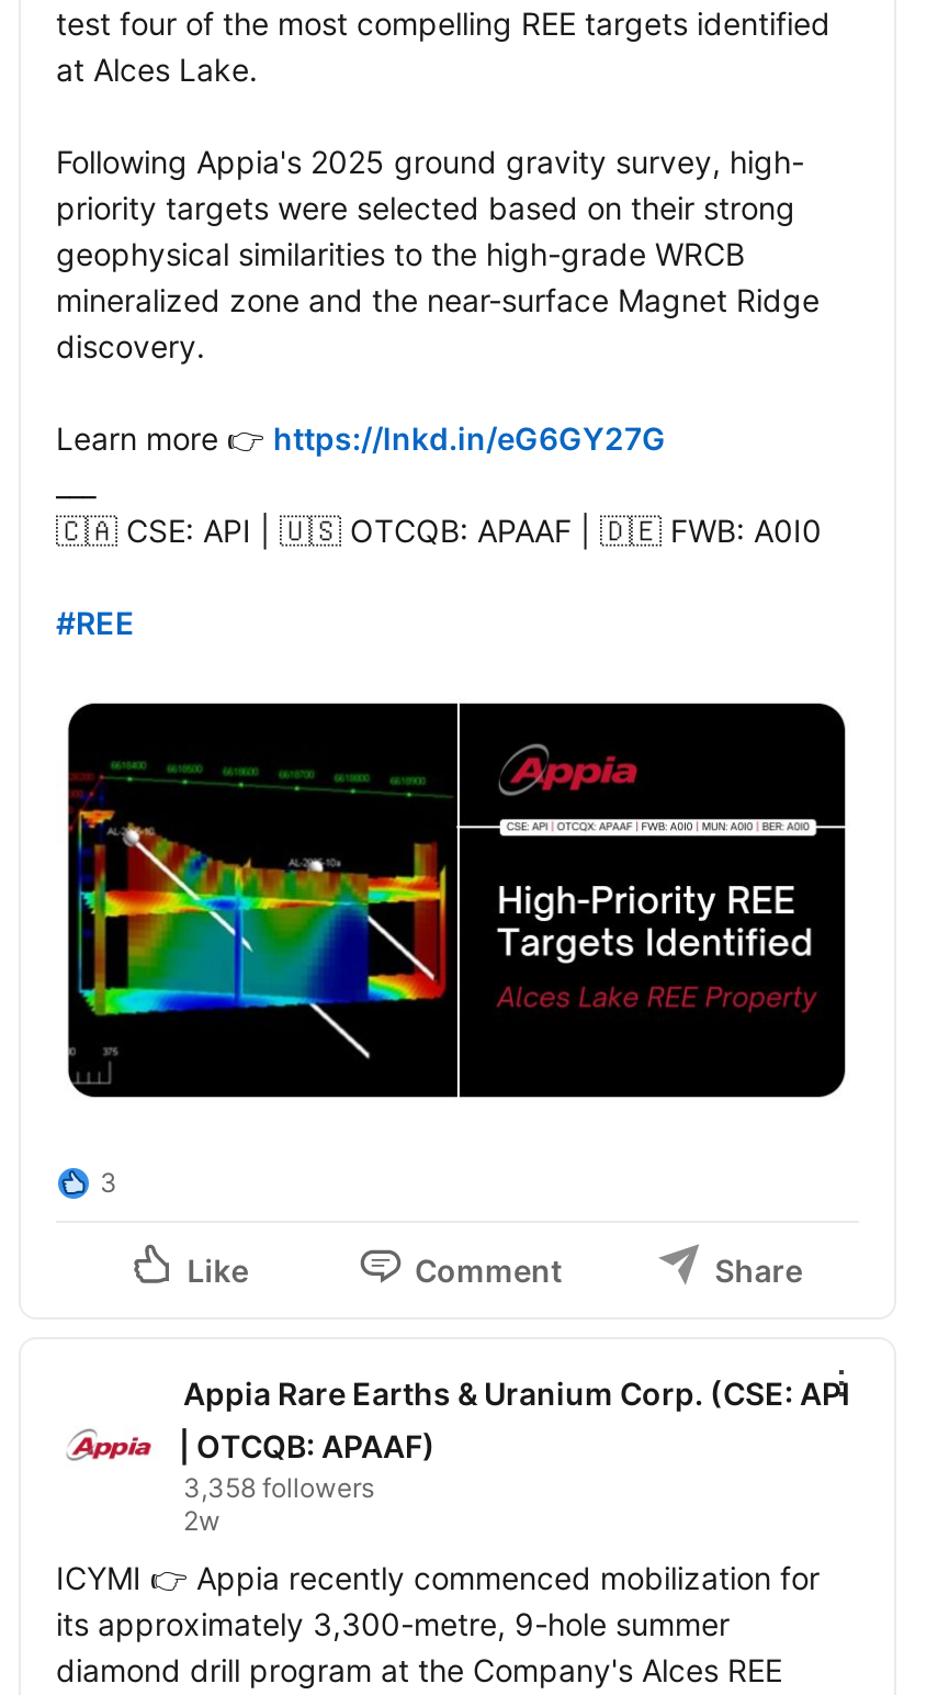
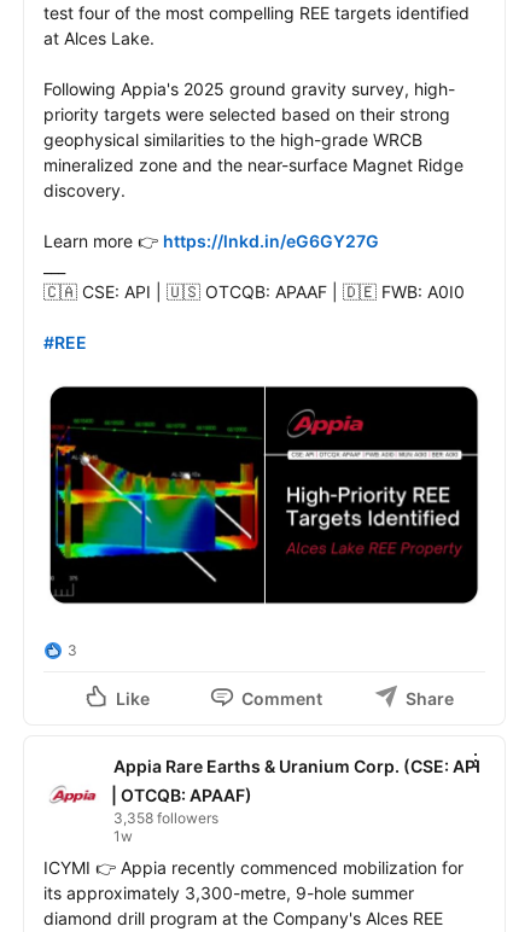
- 2w
+ 1w
